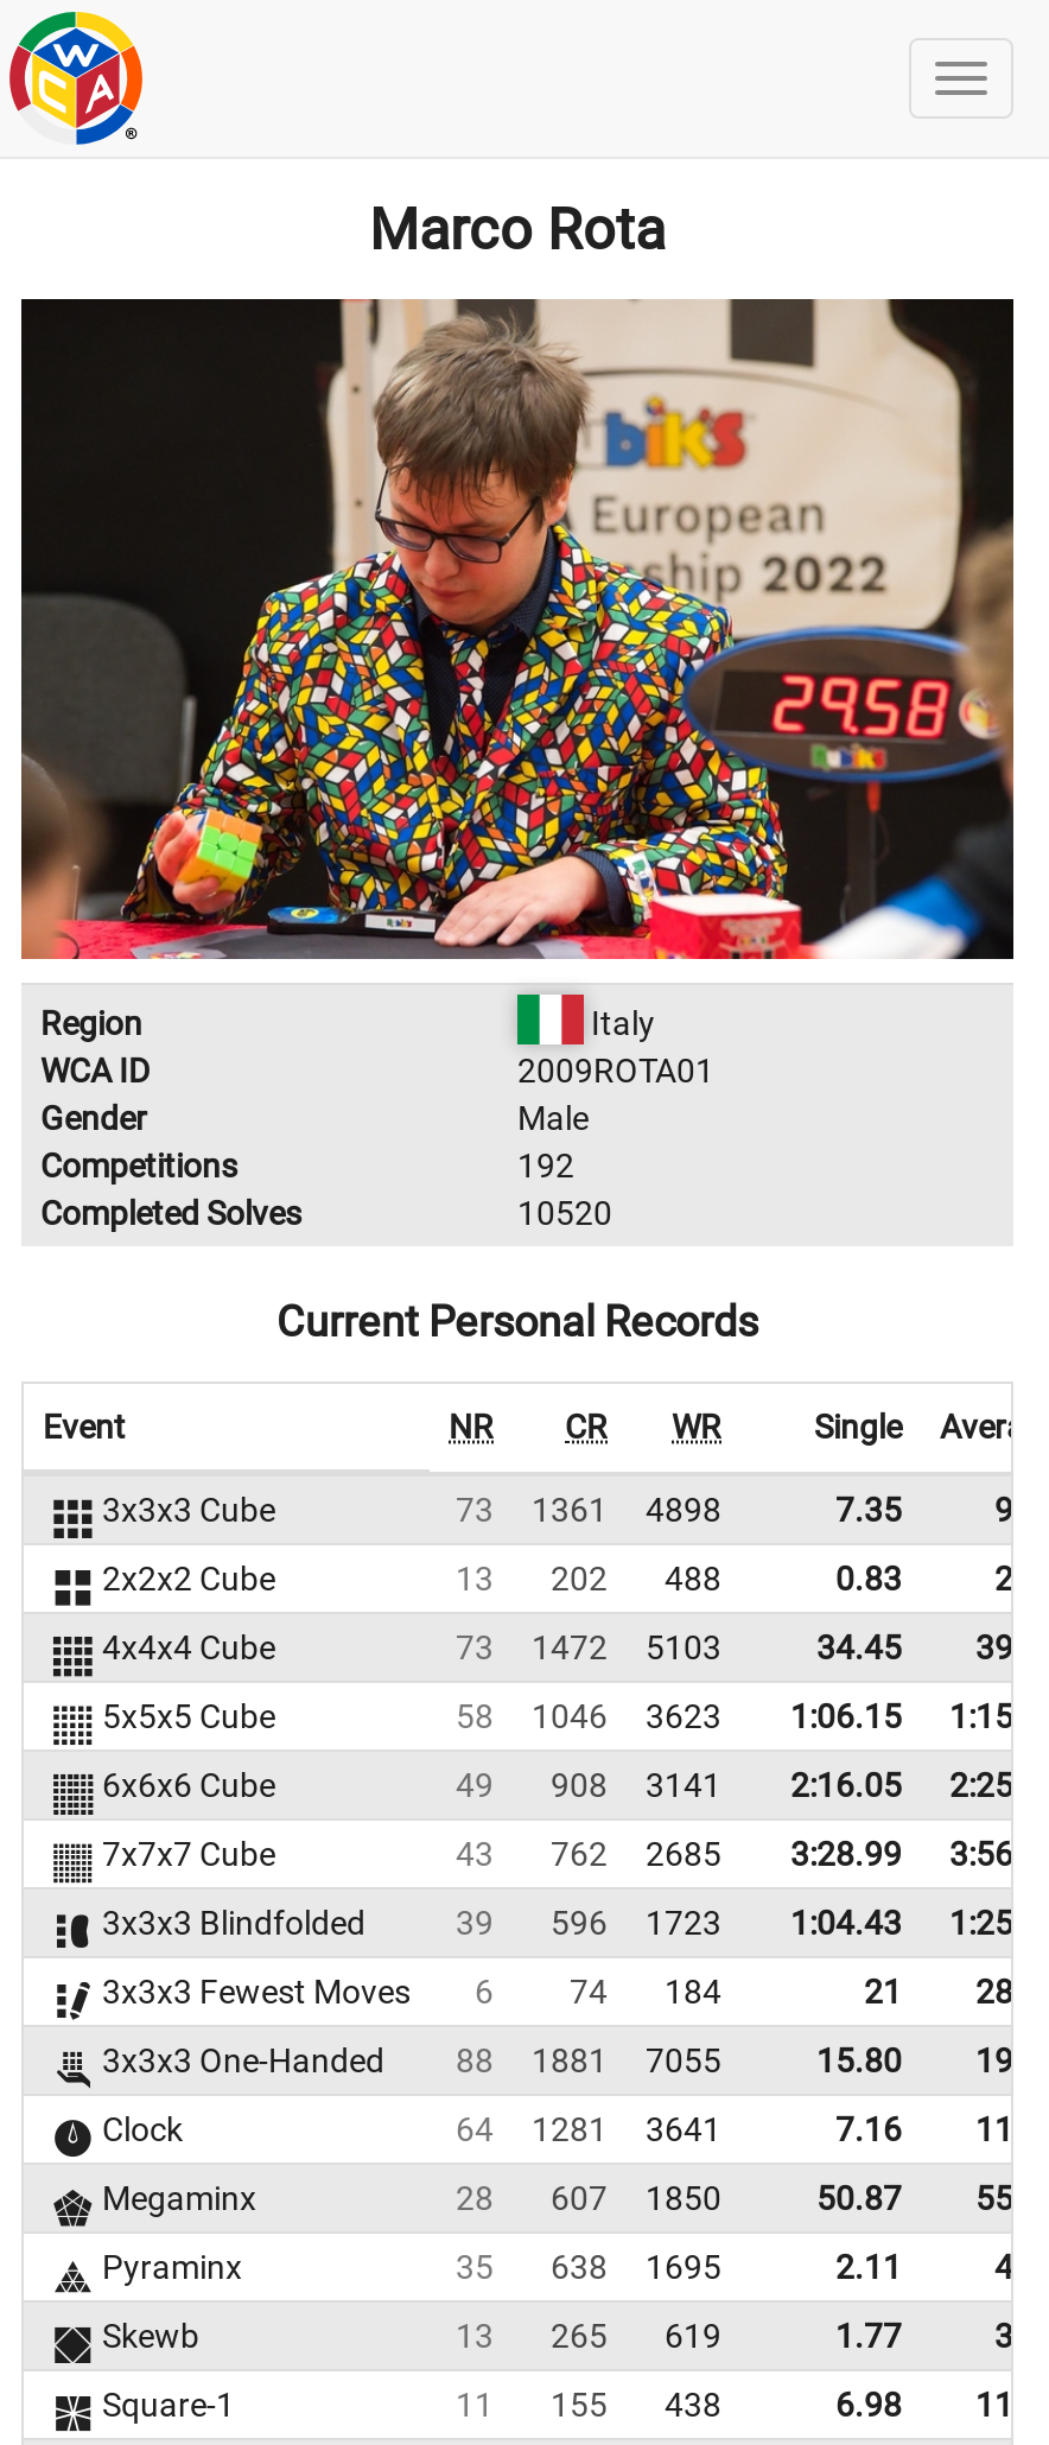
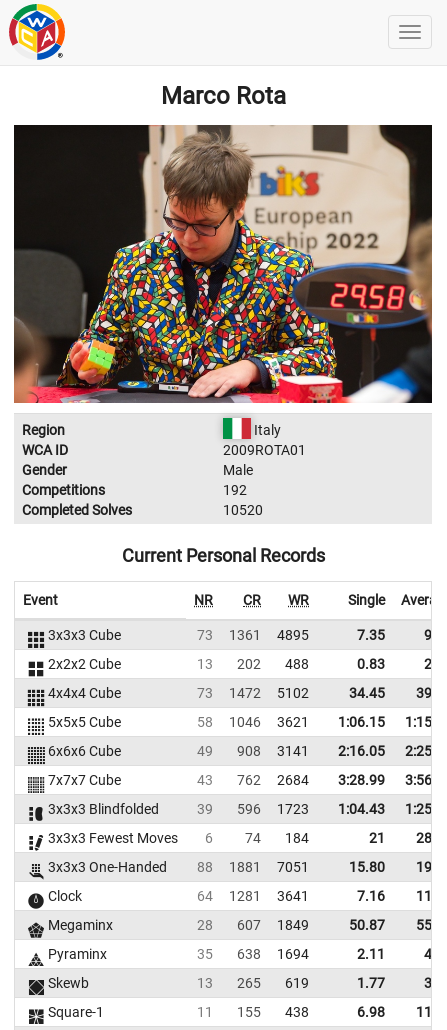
- 73 1361 4898
+ 73 1361 4895

- 73 1472 5103
+ 73 1472 5102

- 3623
+ 3621

- 2685
+ 2684

- 3x3x3 One-Handed 88 1881 7055
+ 3x3x3 One-Handed 88 1881 7051

- 28 607 1850
+ 28 607 1849

- 35 638 1695
+ 35 638 1694
